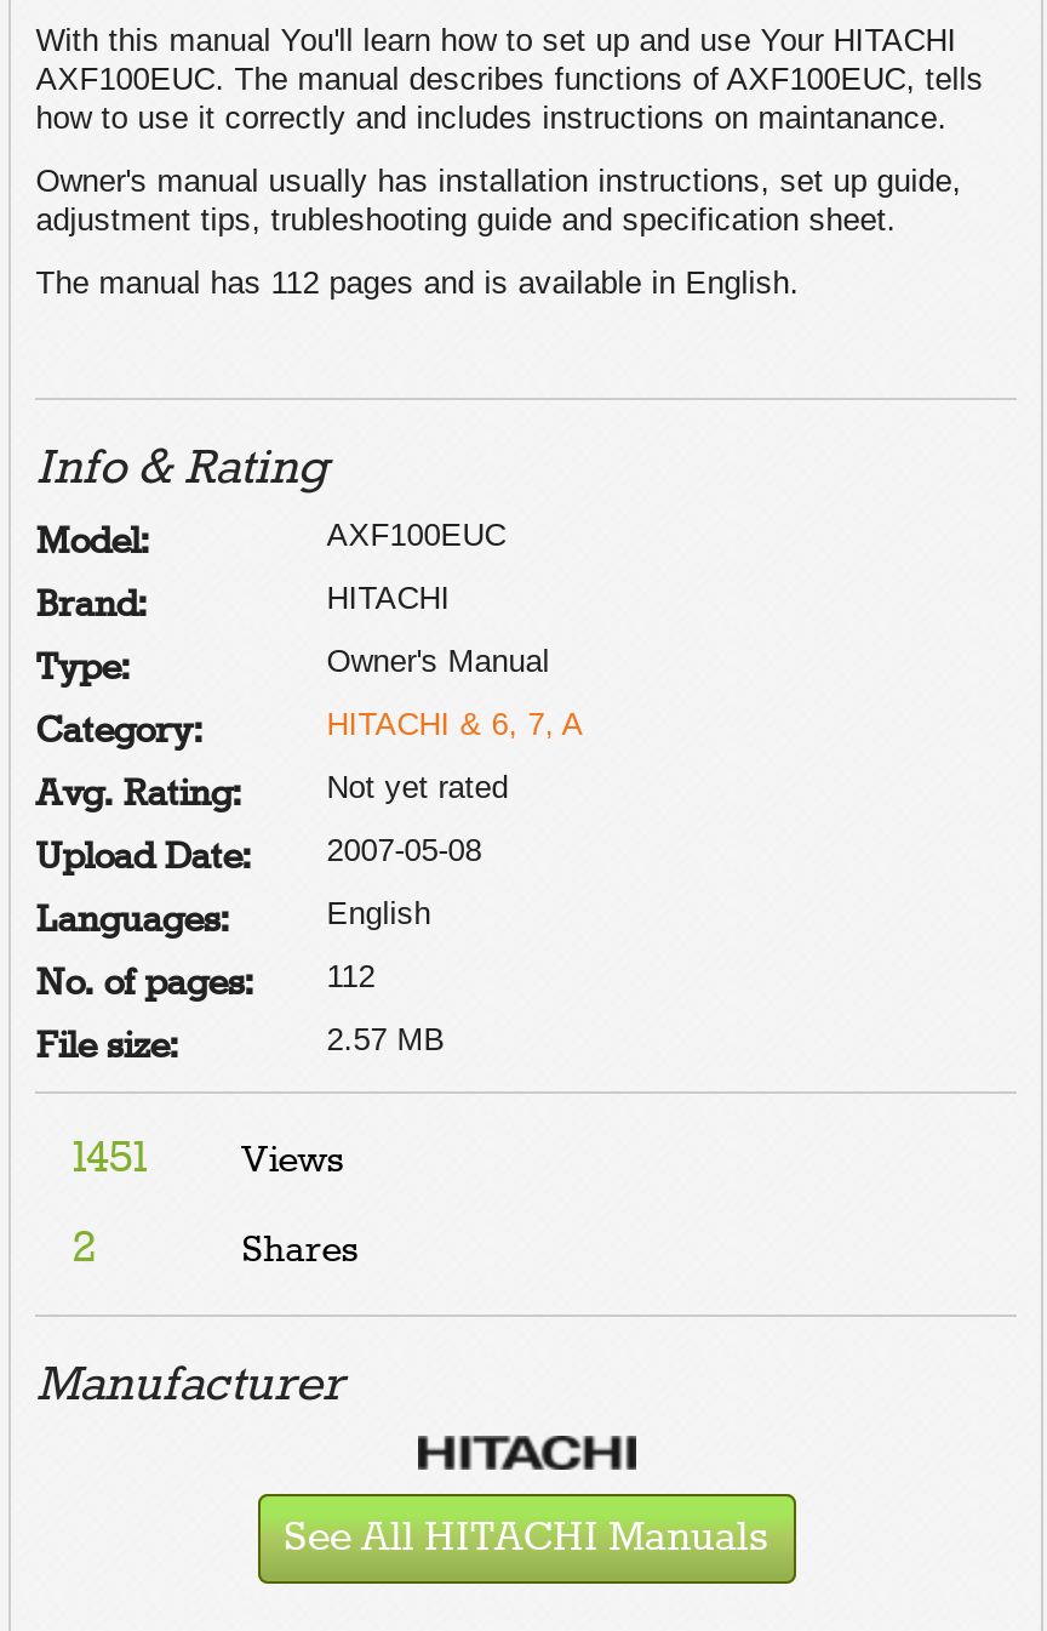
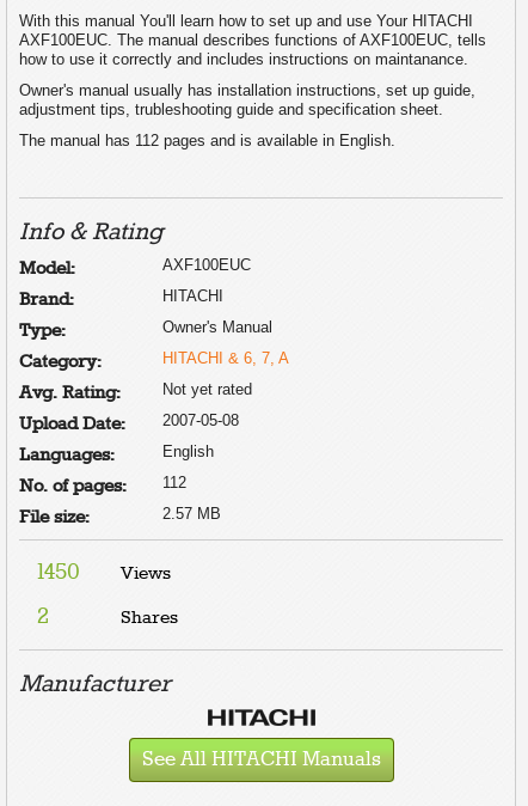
- 1451
+ 1450
